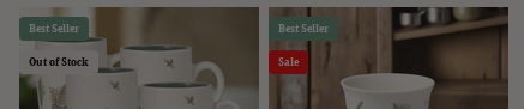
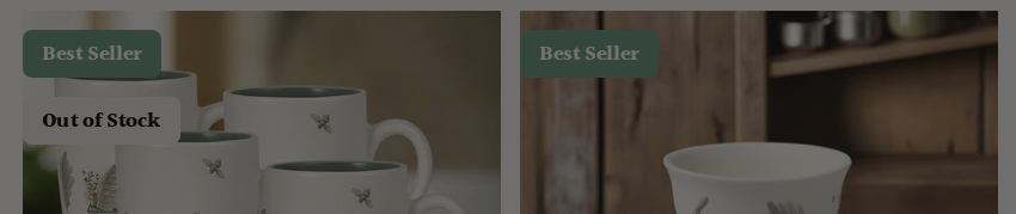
- Sale
